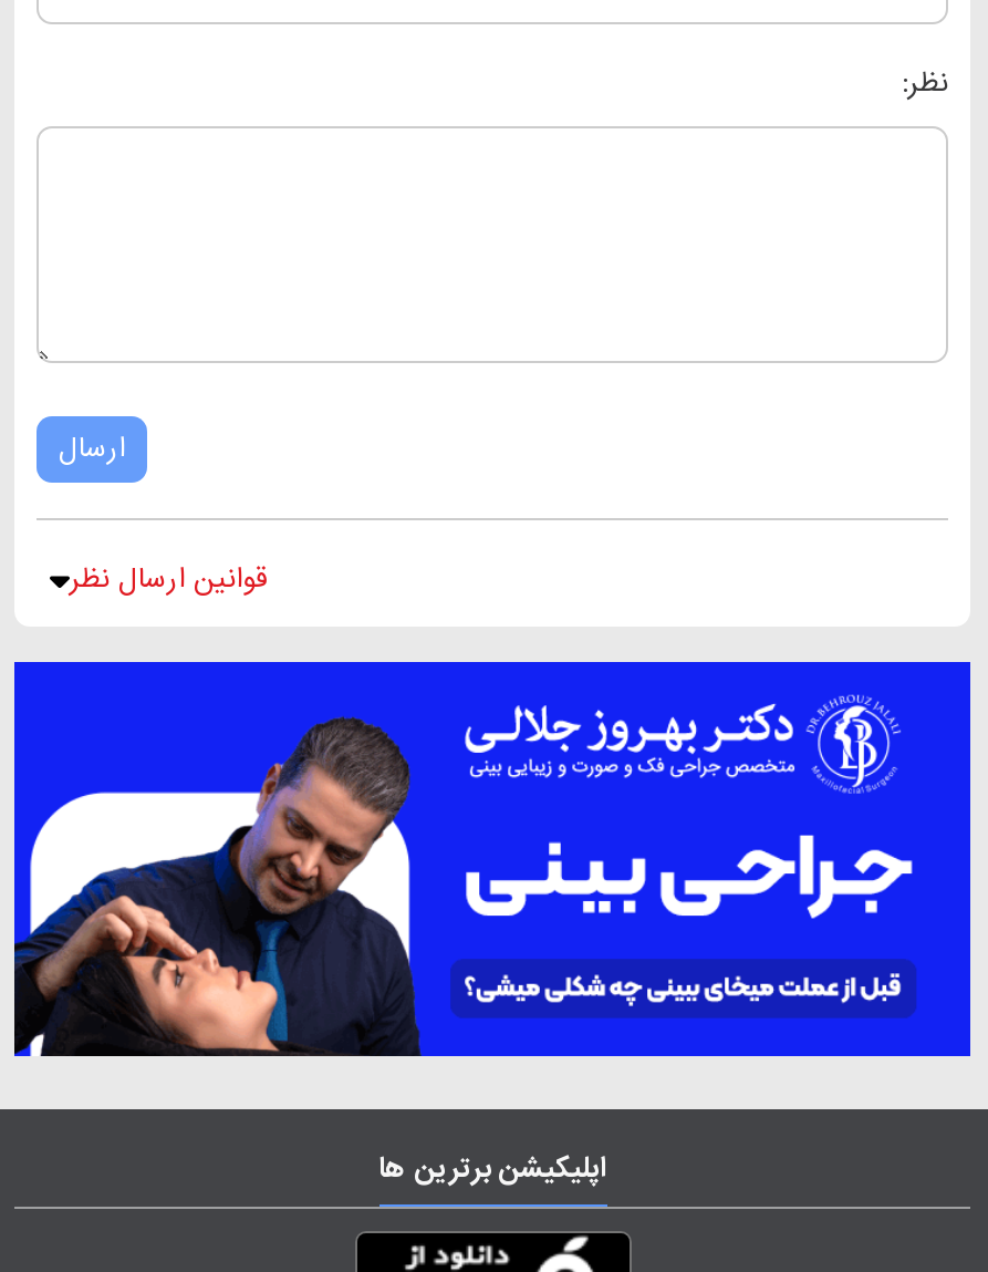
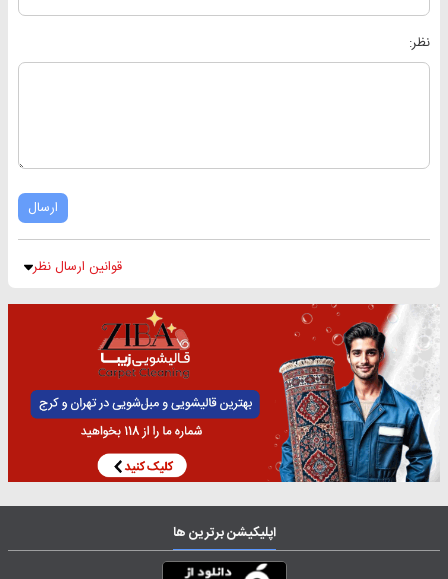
- [image]
+ [image]
